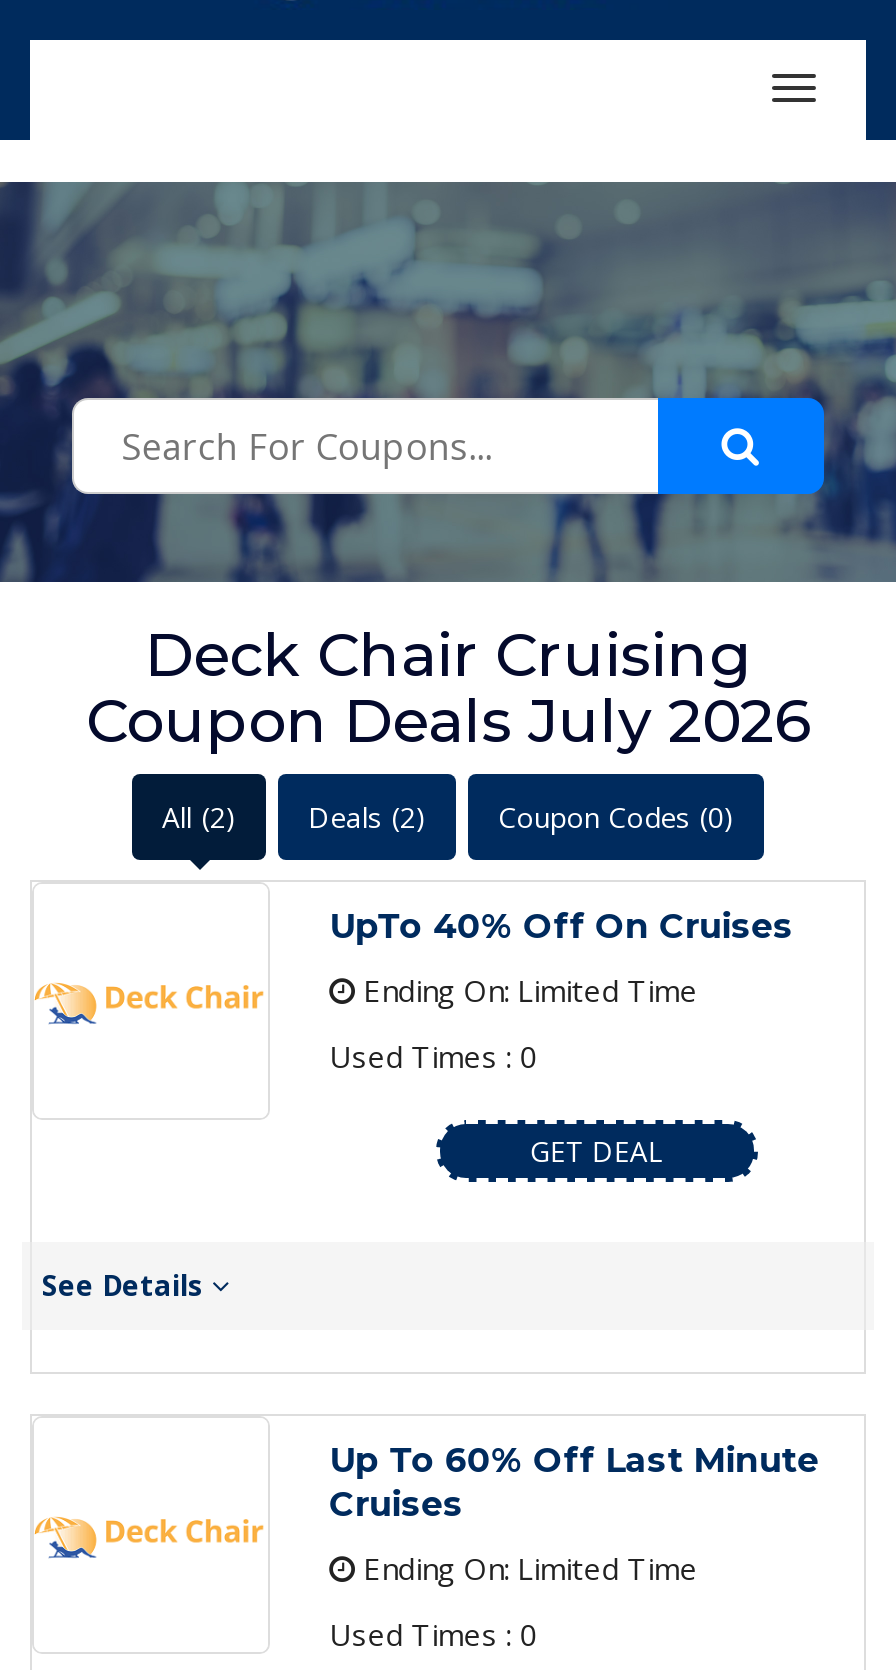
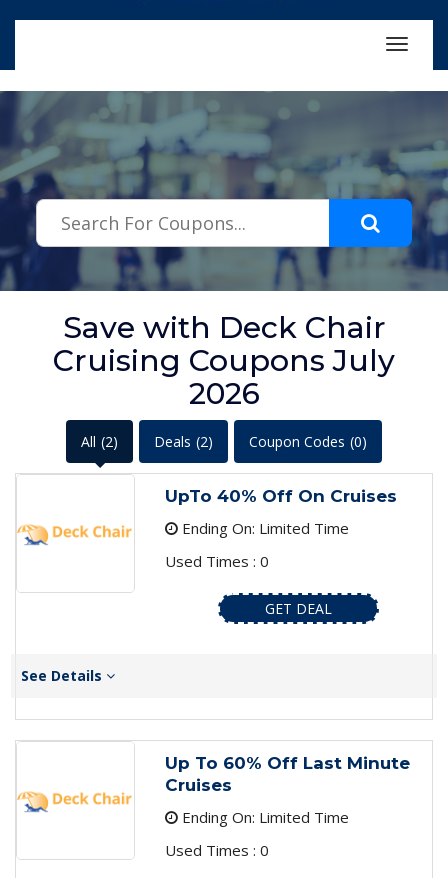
- Deck Chair Cruising
- Coupon Deals July 2026
+ Save with Deck Chair
+ Cruising Coupons July
+ 2026
